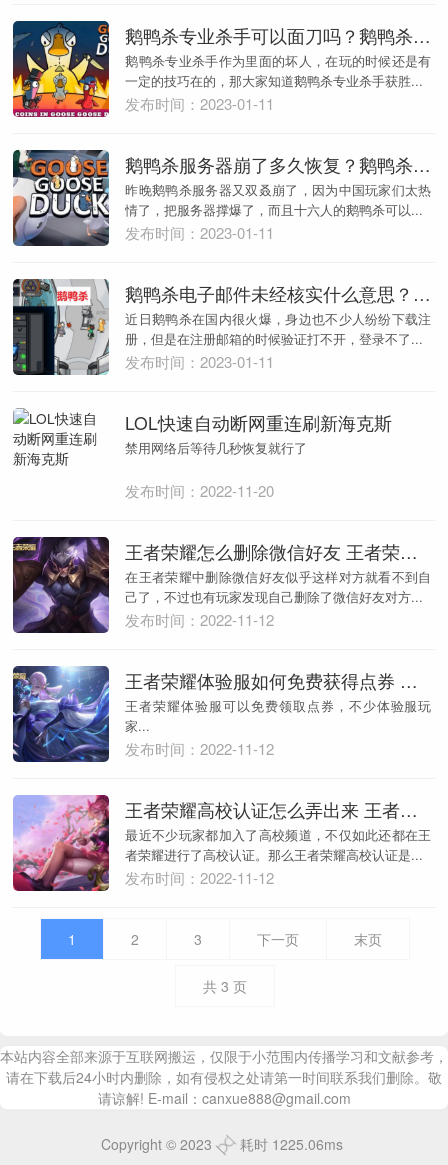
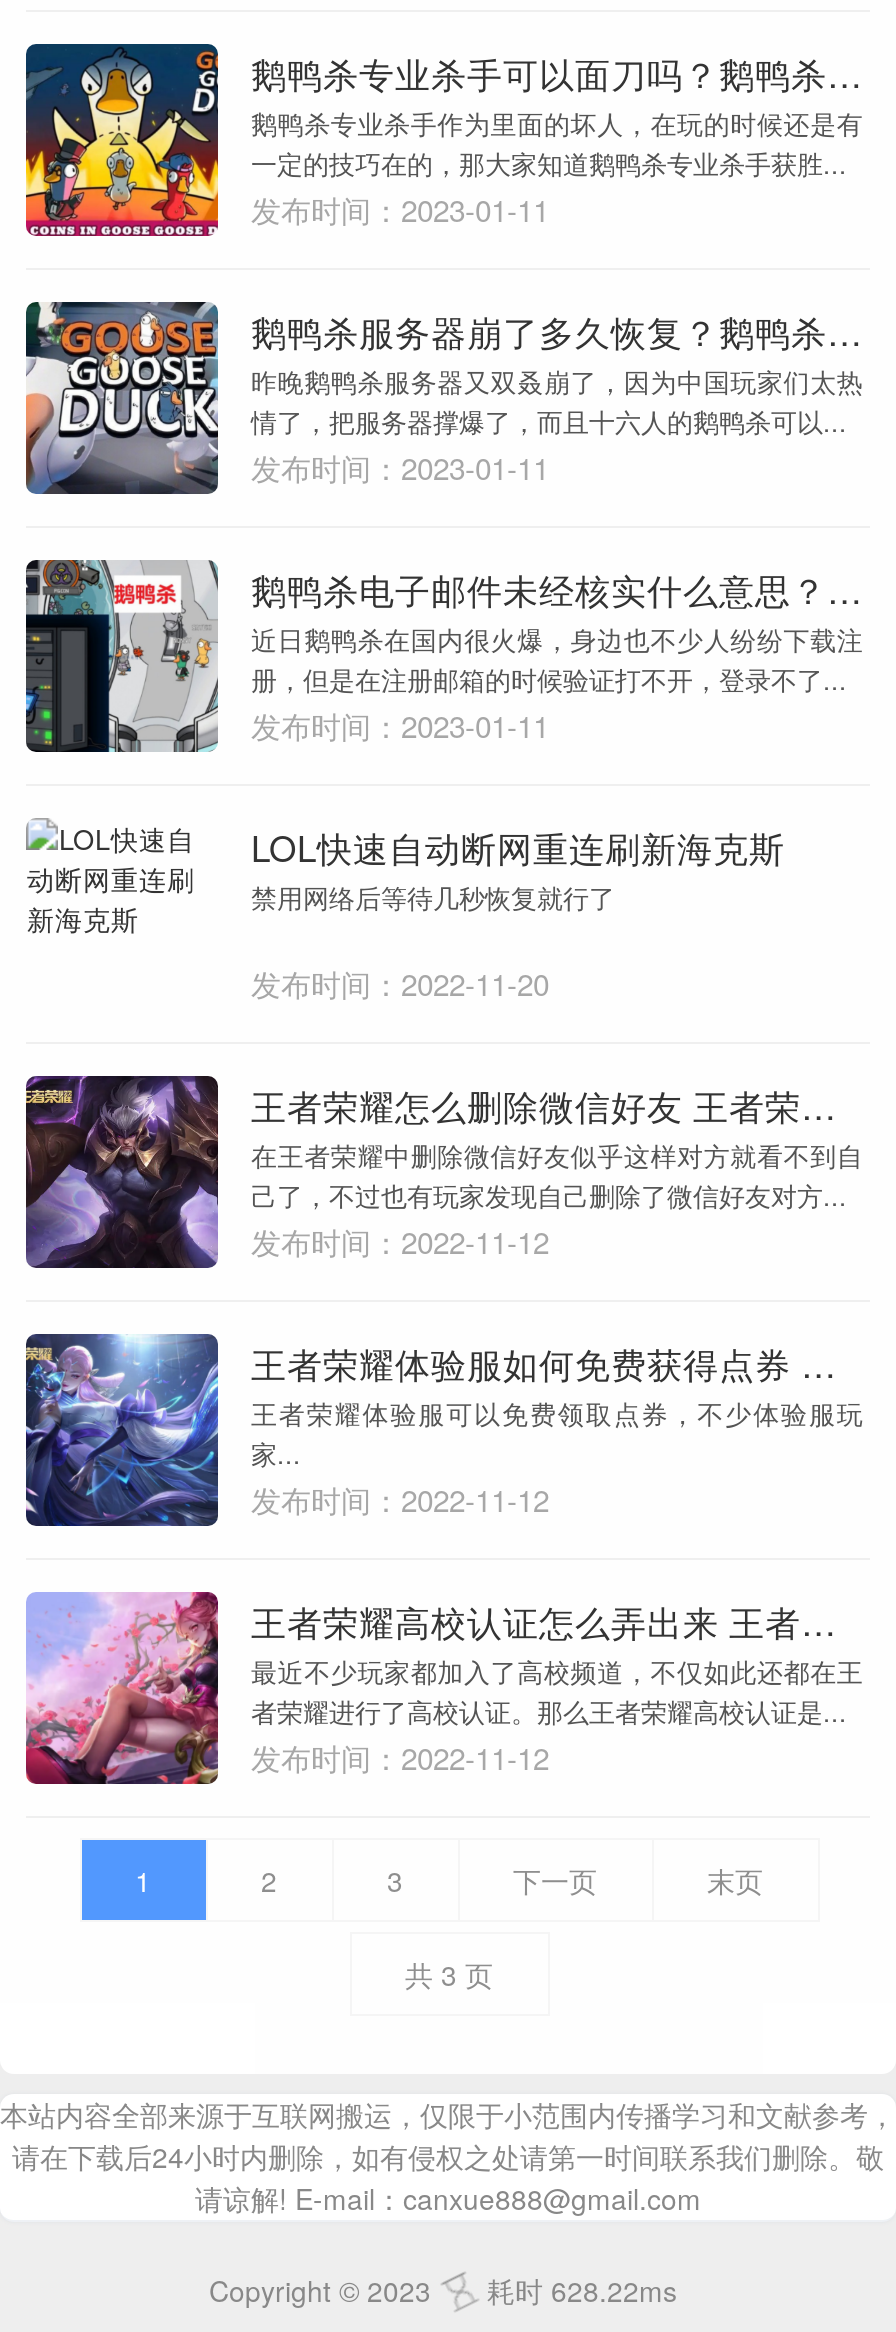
- Copyright © 2023 耗时 1225.06ms
+ Copyright © 2023 耗时 628.22ms
